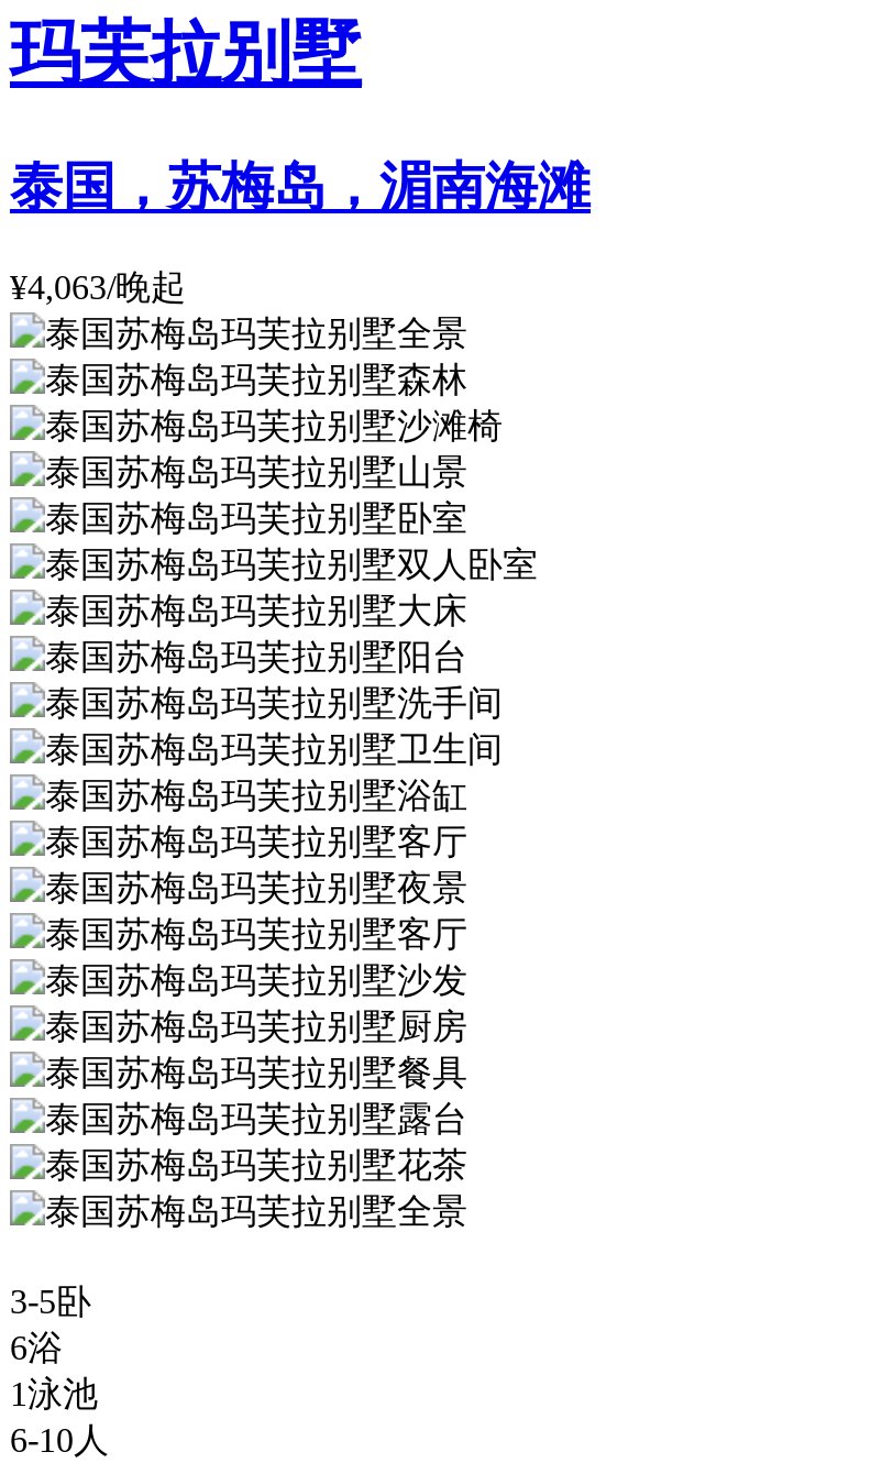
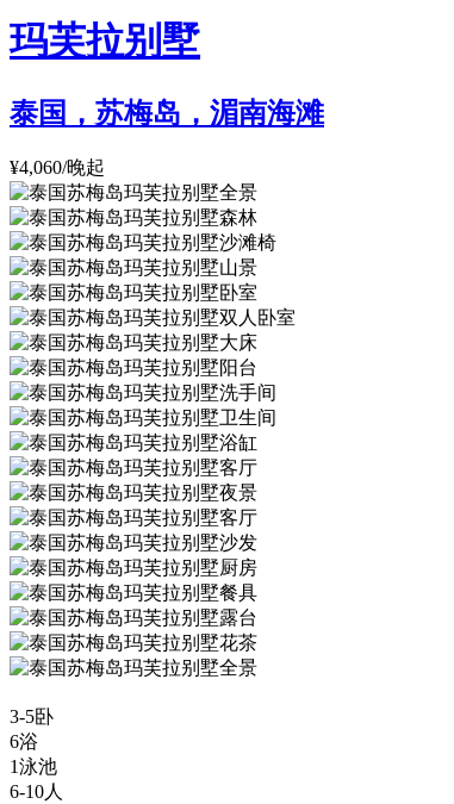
- ¥4,063/晚起
+ ¥4,060/晚起
